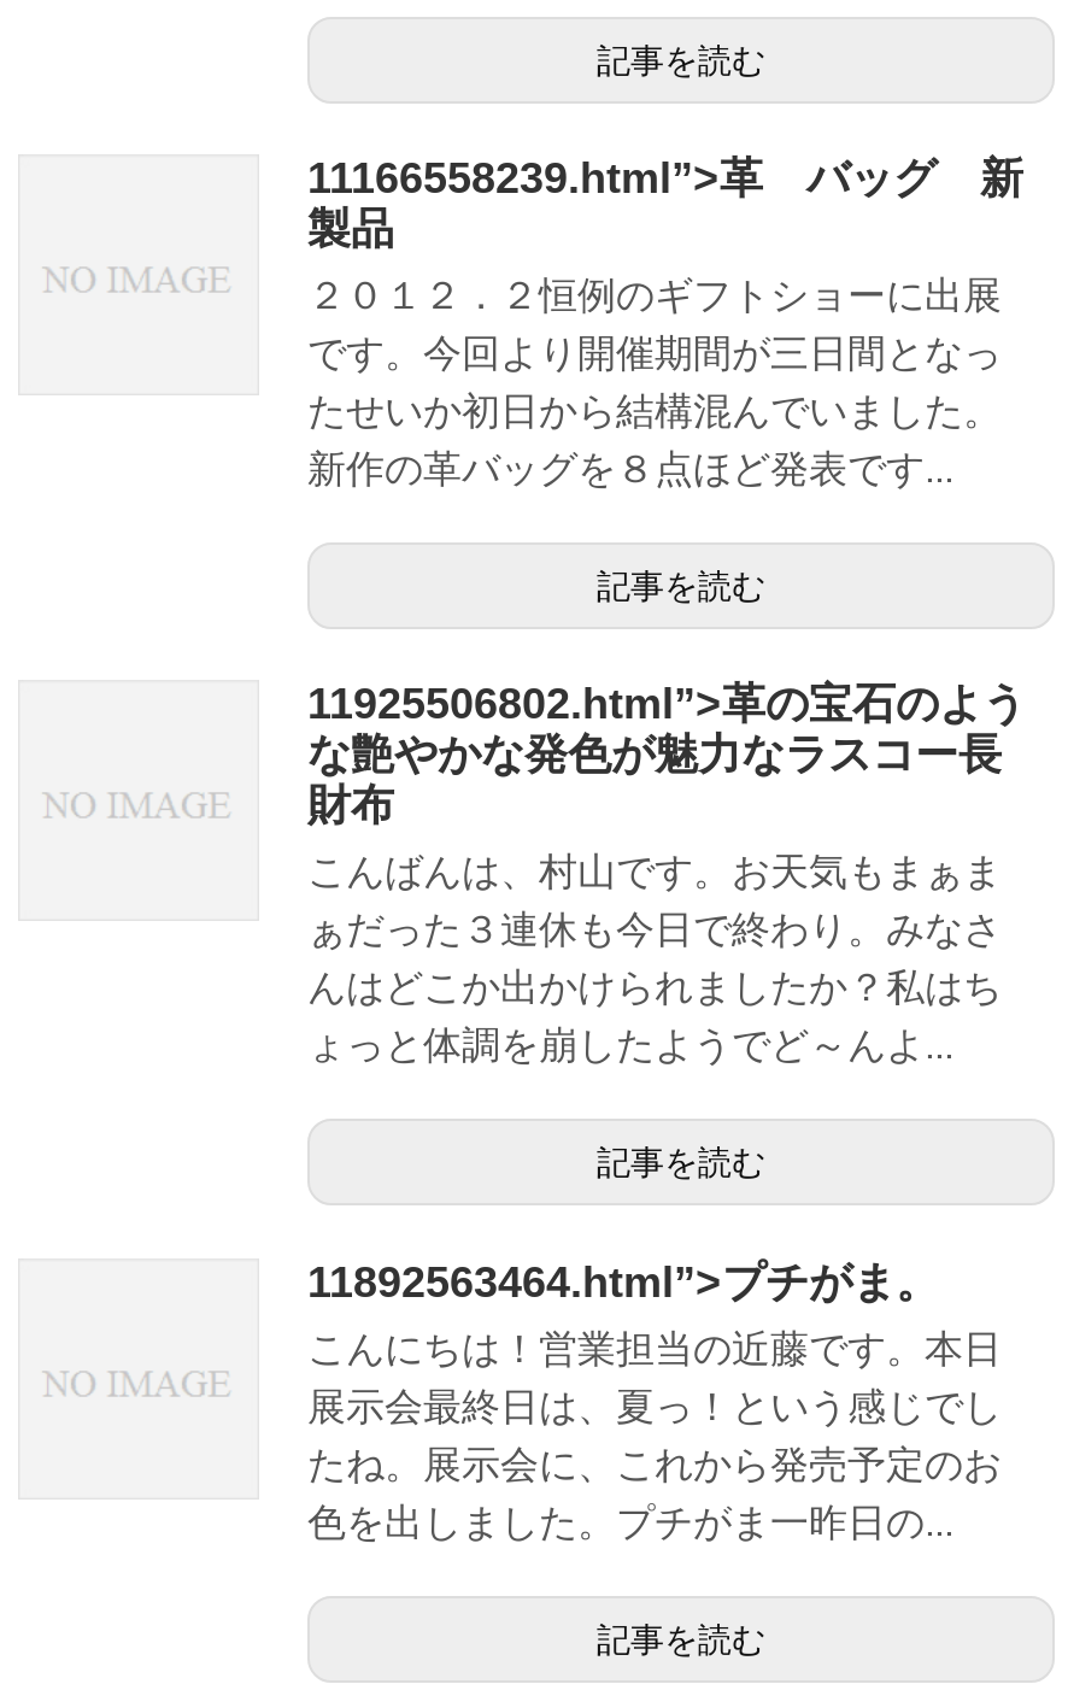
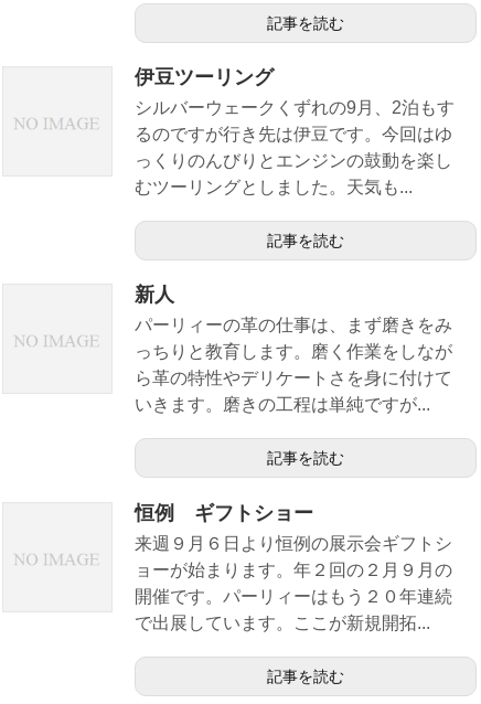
- 11166558239.html”>革 バッグ 新
- 製品
- ２０１２．２恒例のギフトショーに出展
- です。今回より開催期間が三日間となっ
- たせいか初日から結構混んでいました。
- 新作の革バッグを８点ほど発表です...
+ 伊豆ツーリング
+ シルバーウェークくずれの9月、2泊もす
+ るのですが行き先は伊豆です。今回はゆ
+ っくりのんびりとエンジンの鼓動を楽し
+ むツーリングとしました。天気も...

- 11925506802.html”>革の宝石のよう
- な艶やかな発色が魅力なラスコー長
- 財布
- こんばんは、村山です。お天気もまぁま
- ぁだった３連休も今日で終わり。みなさ
- んはどこか出かけられましたか？私はち
- ょっと体調を崩したようでど～んよ...
+ 新人
+ パーリィーの革の仕事は、まず磨きをみ
+ っちりと教育します。磨く作業をしなが
+ ら革の特性やデリケートさを身に付けて
+ いきます。磨きの工程は単純ですが...

- 11892563464.html”>プチがま。
- こんにちは！営業担当の近藤です。本日
- 展示会最終日は、夏っ！という感じでし
- たね。展示会に、これから発売予定のお
- 色を出しました。プチがま一昨日の...
+ 恒例 ギフトショー
+ 来週９月６日より恒例の展示会ギフトシ
+ ョーが始まります。年２回の２月９月の
+ 開催です。パーリィーはもう２０年連続
+ で出展しています。ここが新規開拓...
